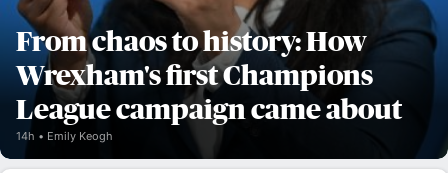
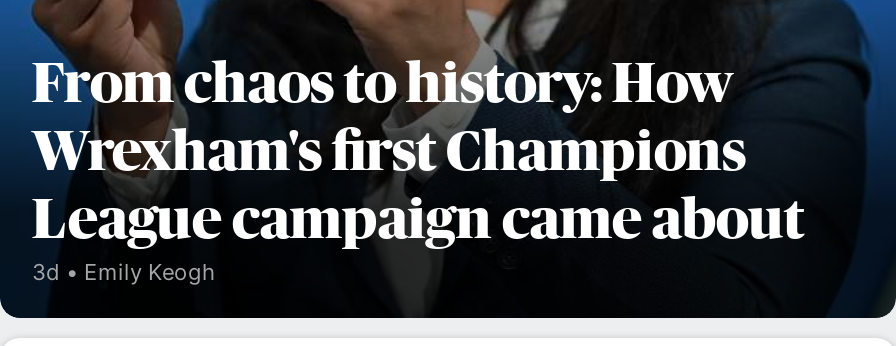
- 14h Emily Keogh
+ 3d Emily Keogh
